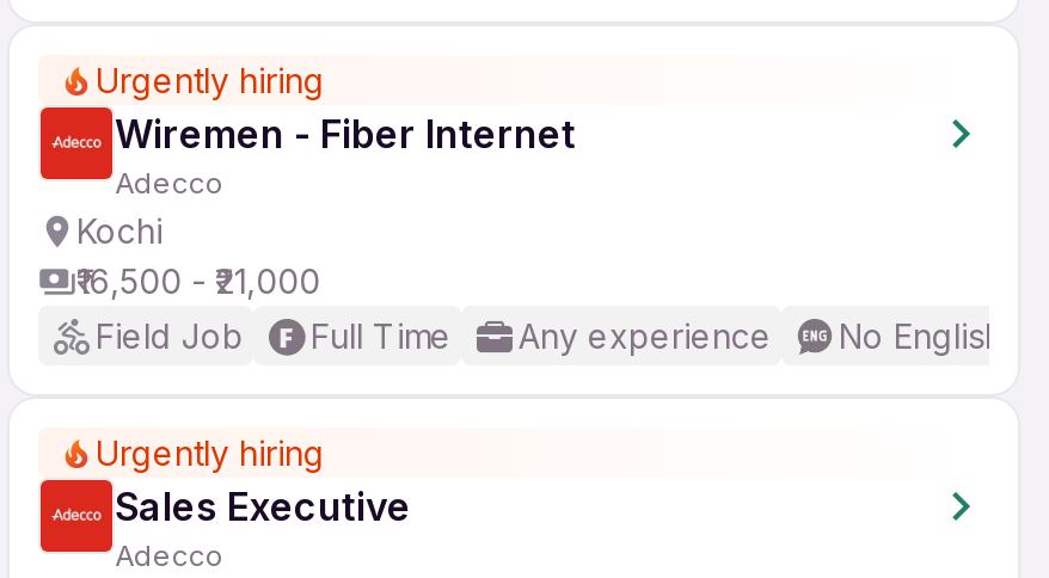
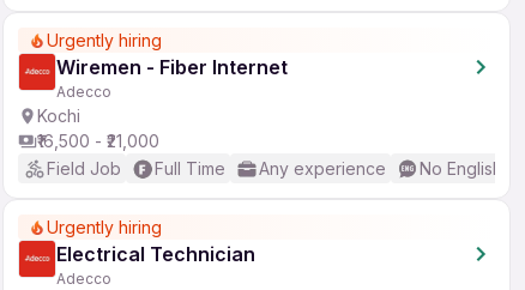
- Sales Executive
+ Electrical Technician
